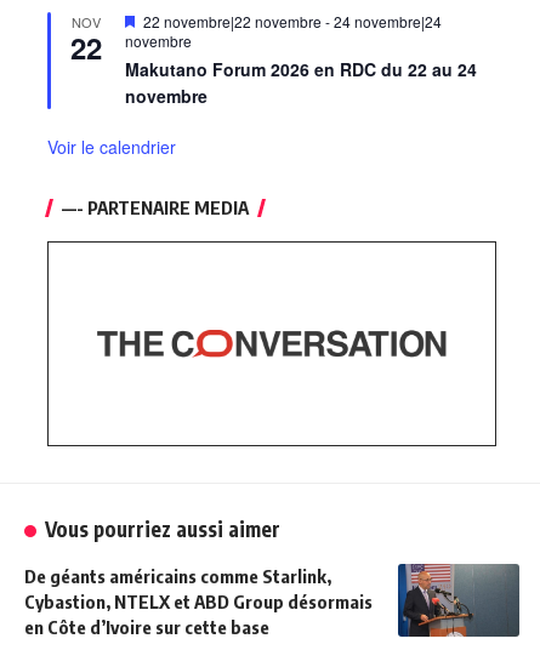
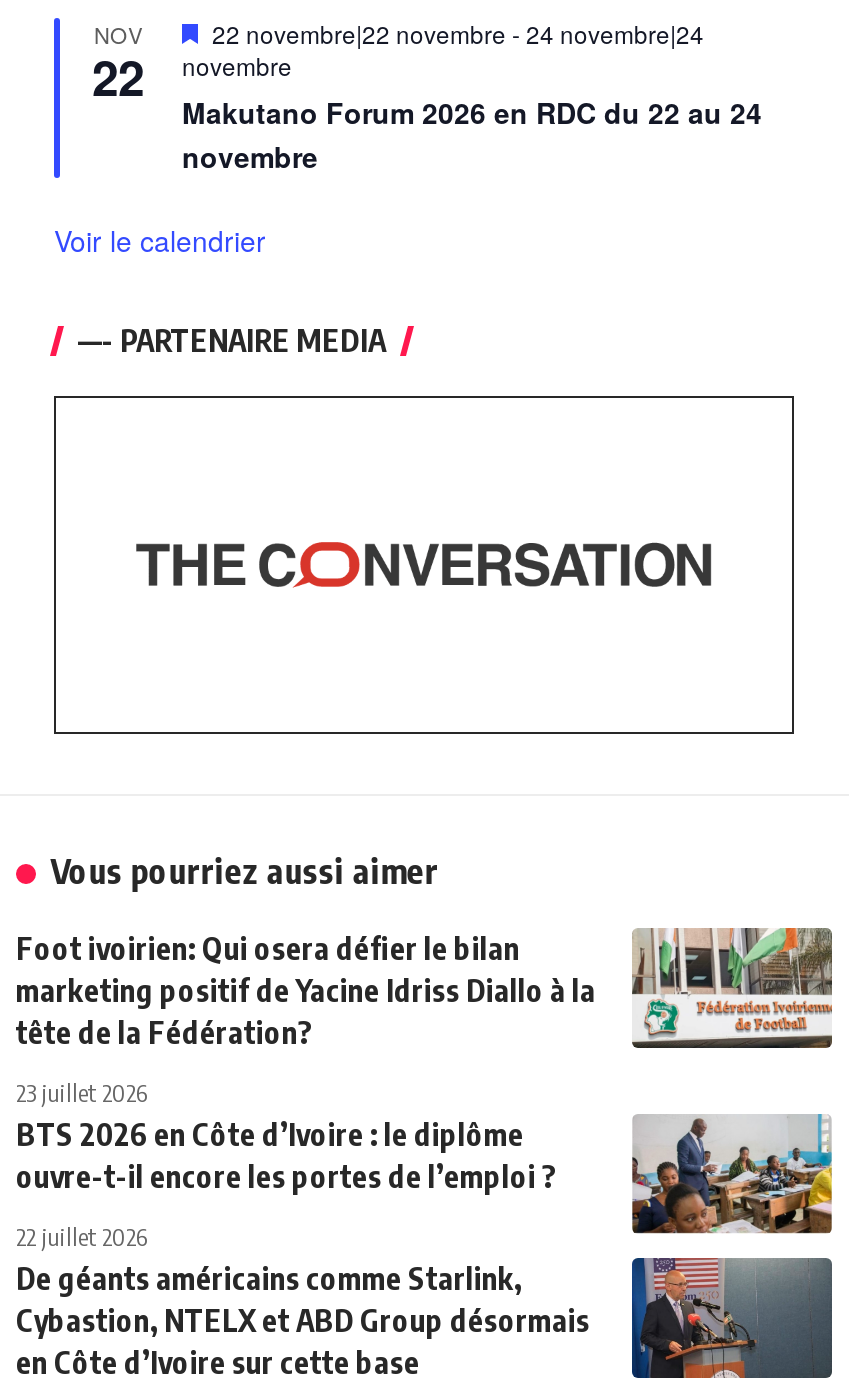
+ [image]
+ Foot ivoirien: Qui osera défier le bilan
+ marketing positif de Yacine Idriss Diallo à la
+ tête de la Fédération?
+ 23 juillet 2026
+ BTS 2026 en Côte d’Ivoire : le diplôme
+ ouvre-t-il encore les portes de l’emploi ?
+ 22 juillet 2026

+ [image]
